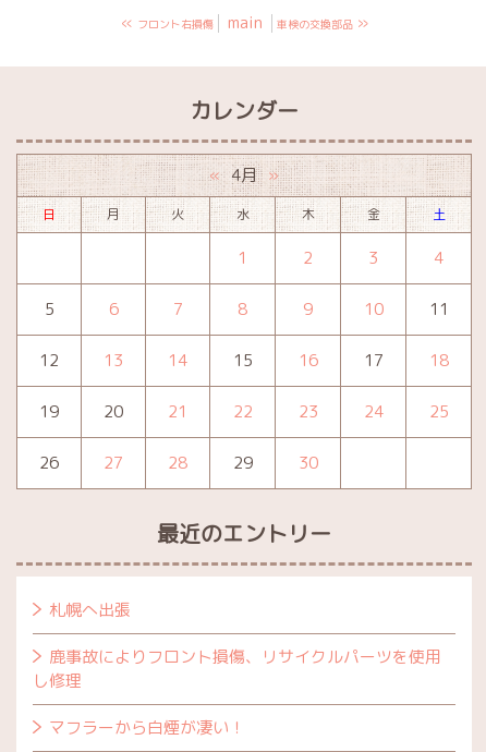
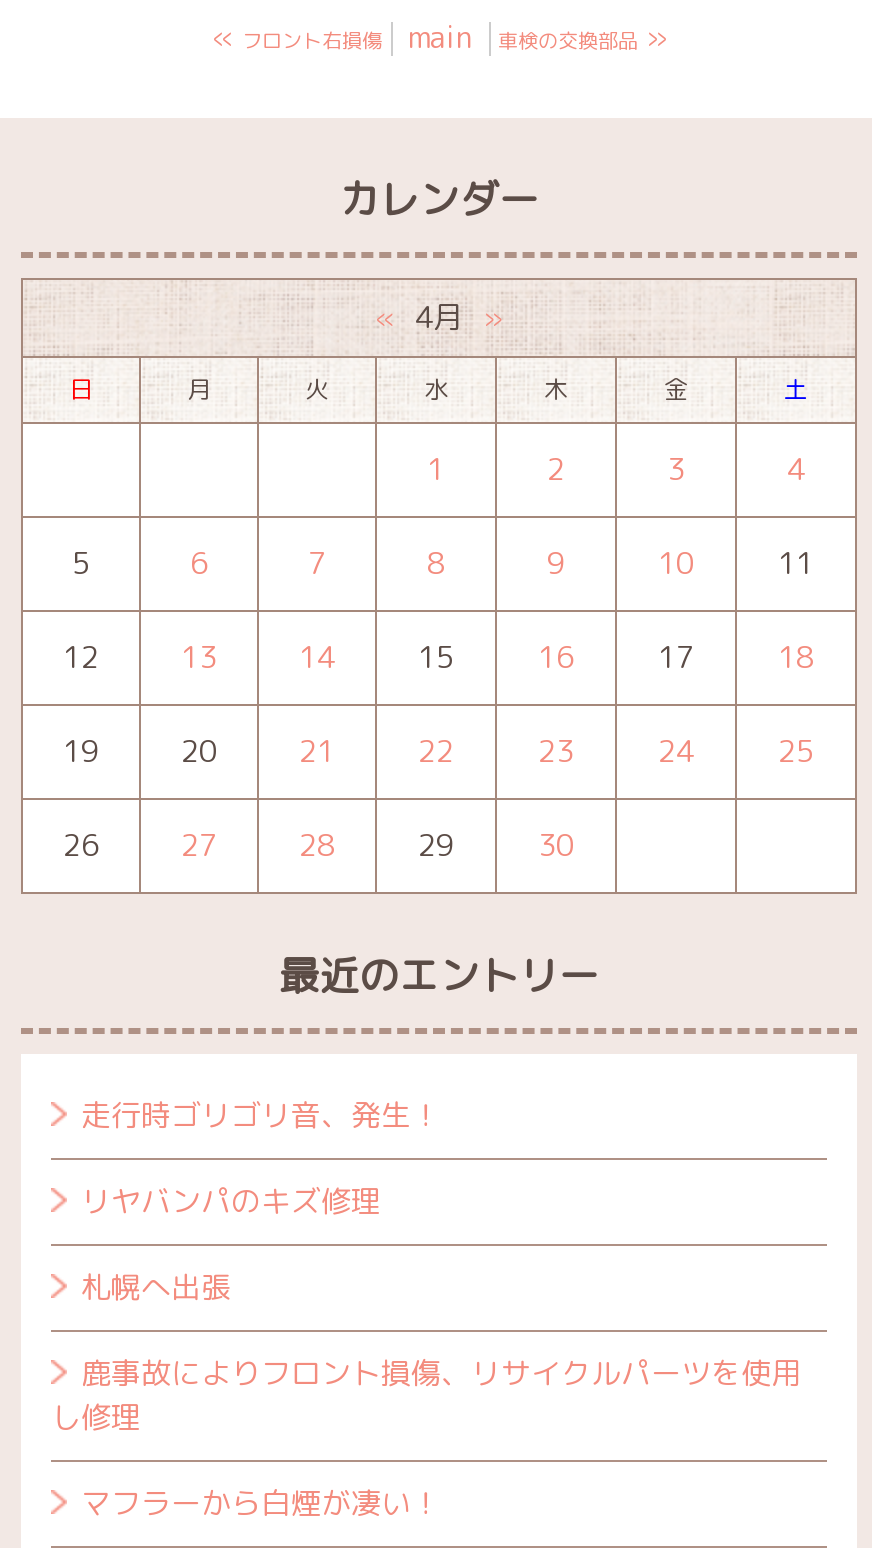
+ 走行時ゴリゴリ音、発生！
+ リヤバンパのキズ修理
